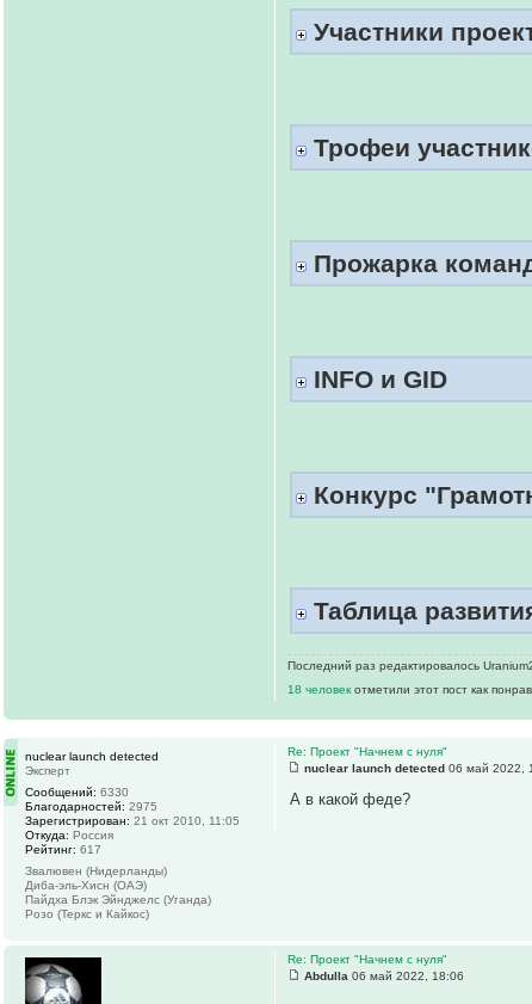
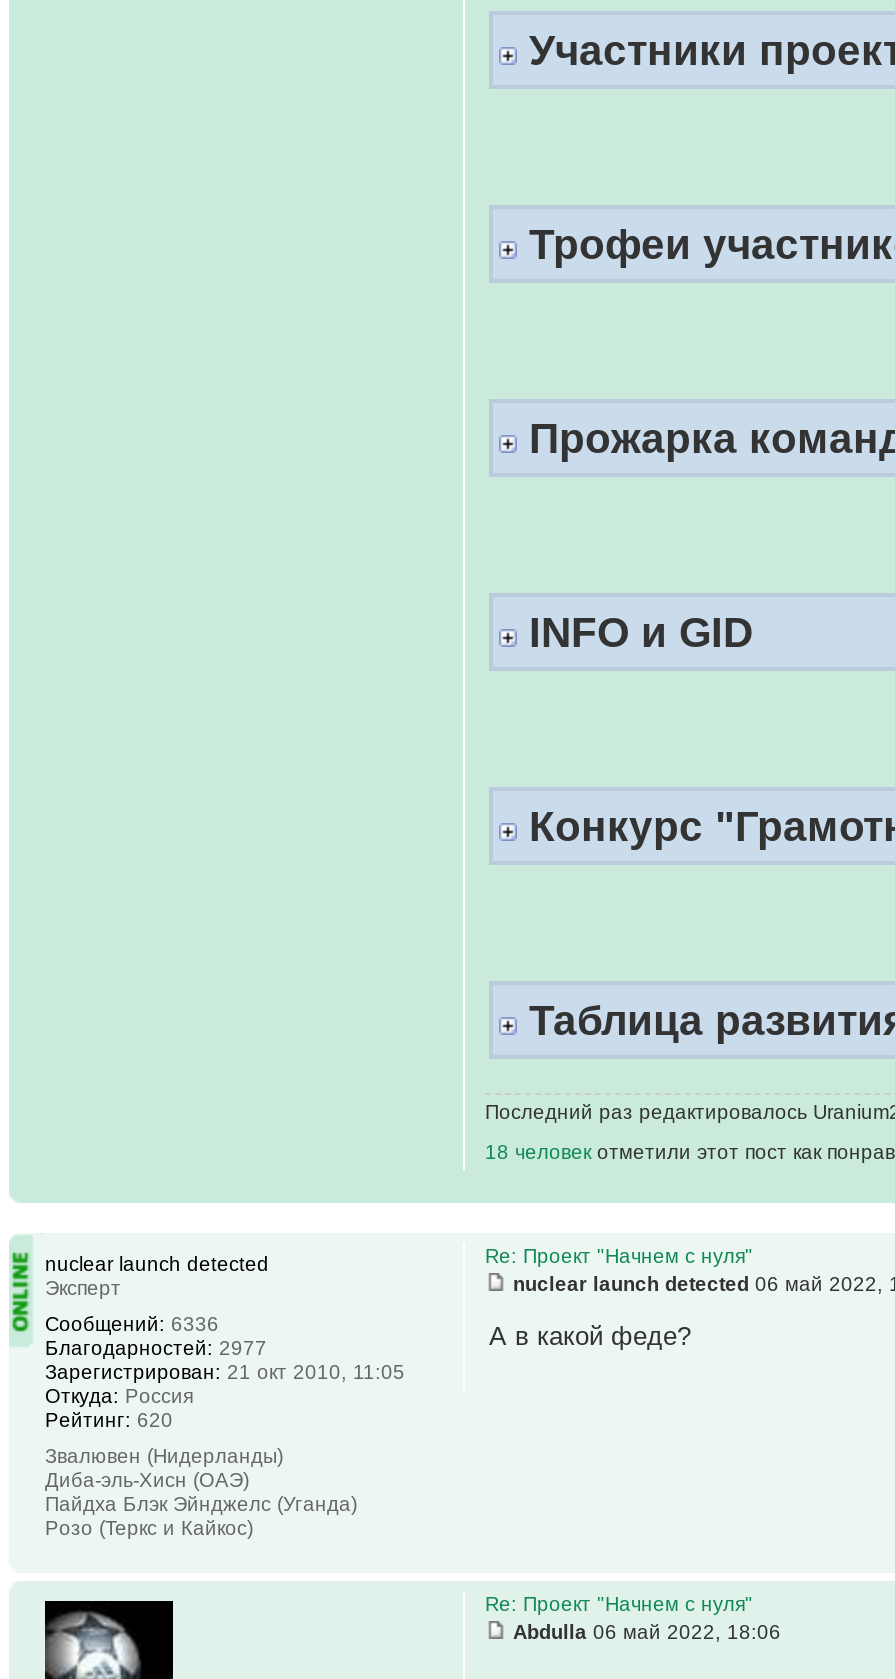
- Сообщений: 6330
+ Сообщений: 6336

- Благодарностей: 2975
+ Благодарностей: 2977

- Рейтинг: 617
+ Рейтинг: 620
